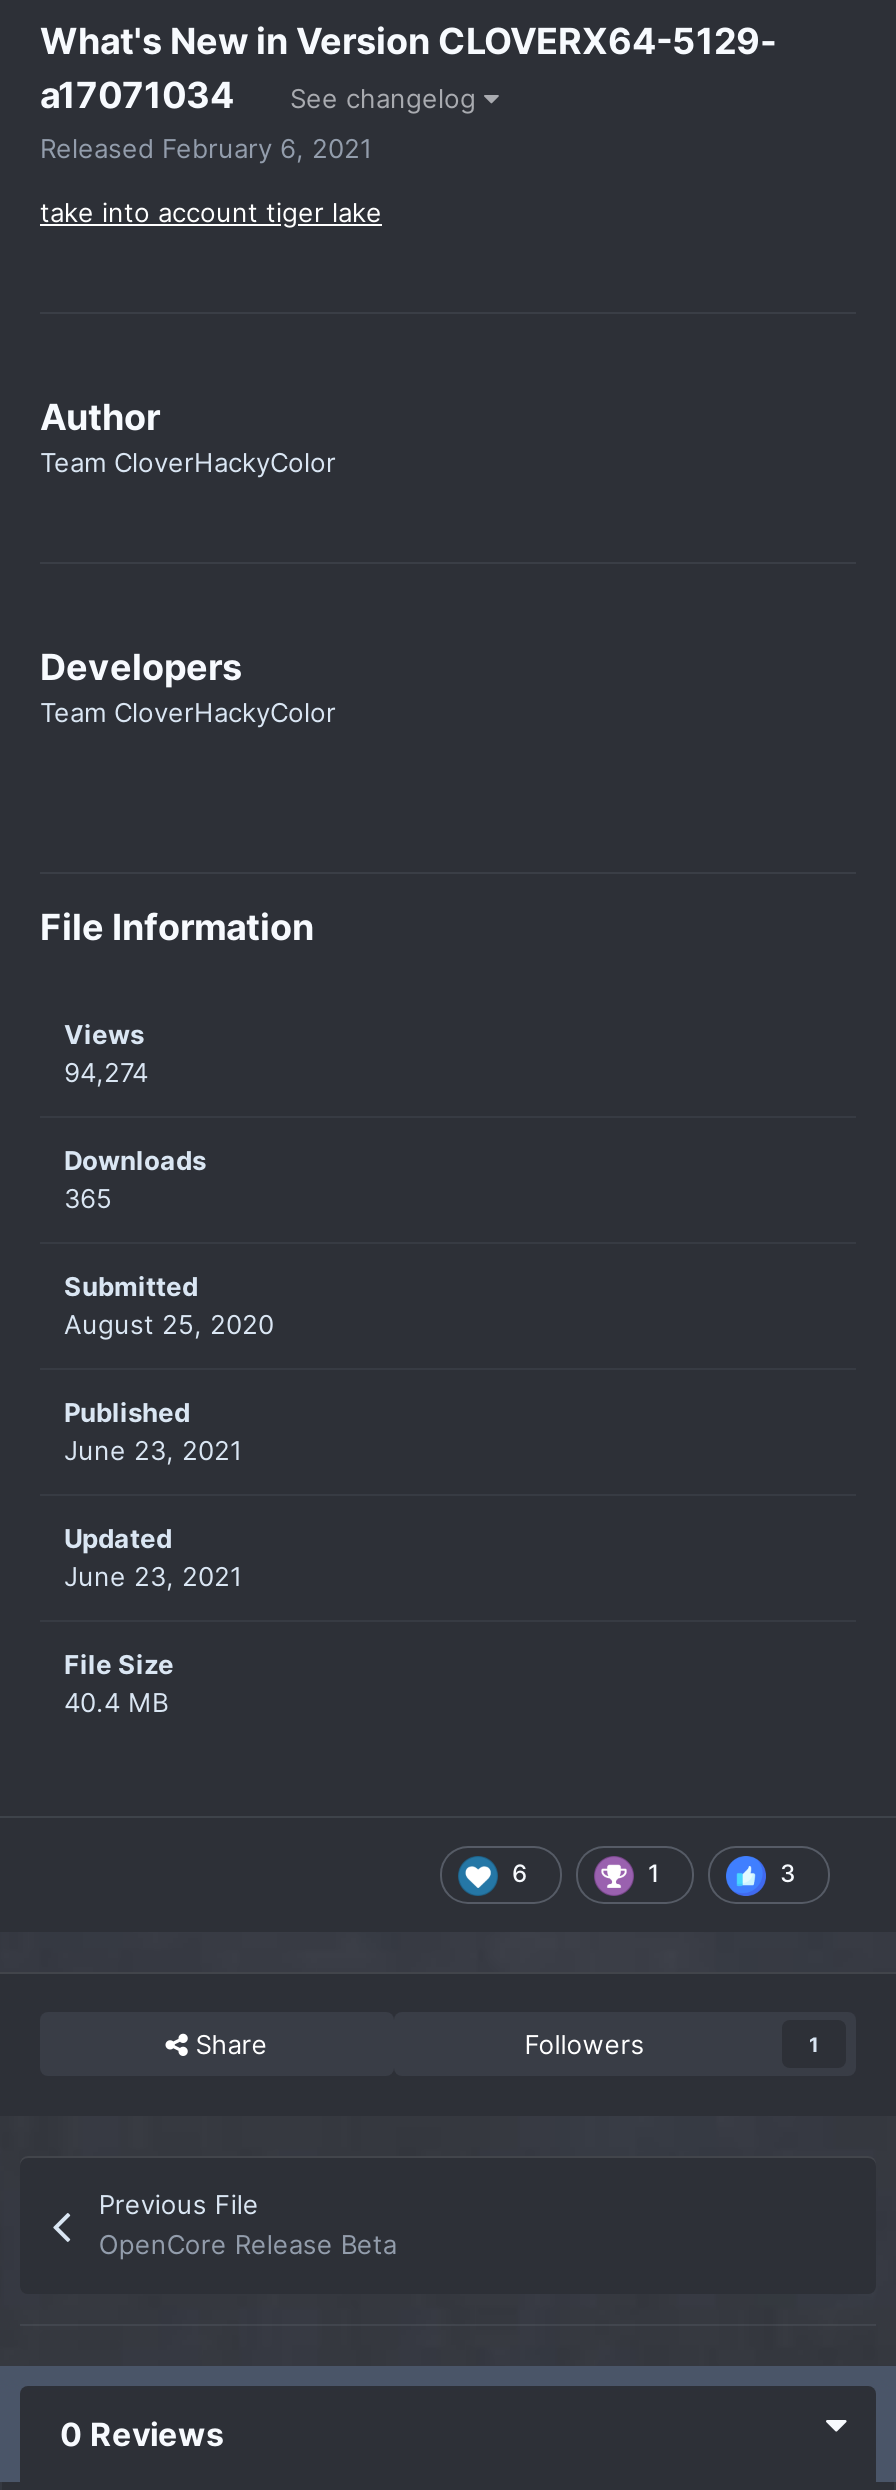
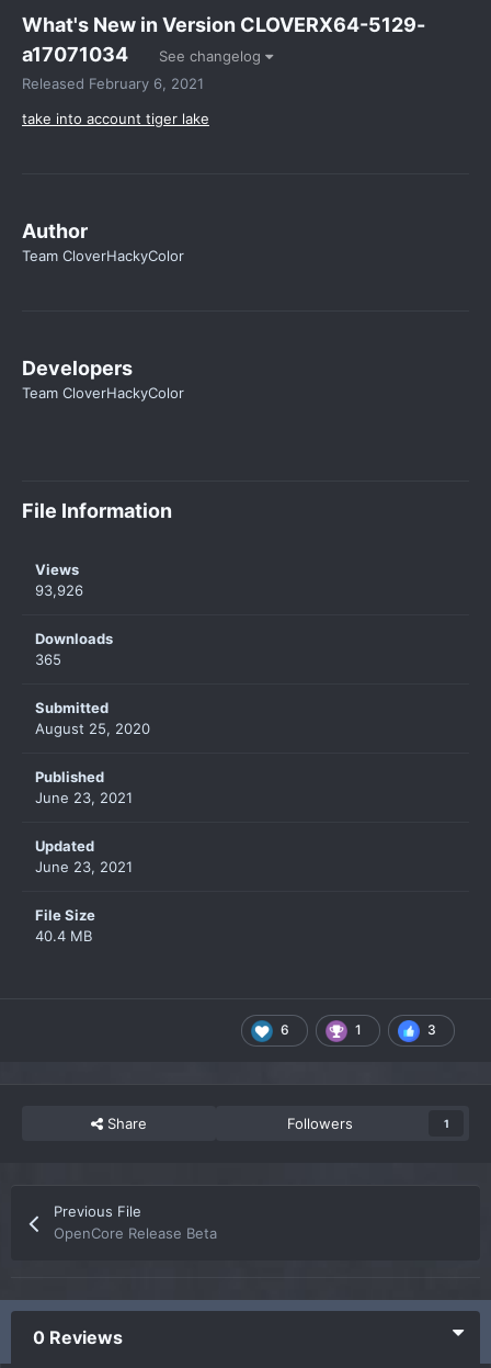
- 94,274
+ 93,926
